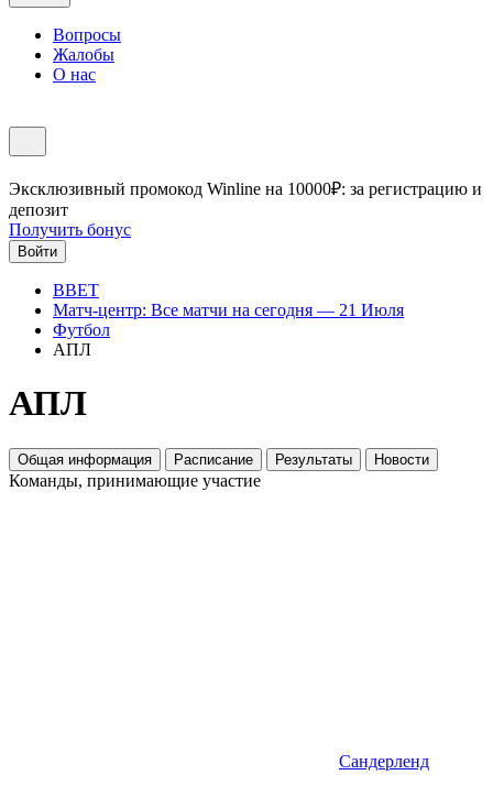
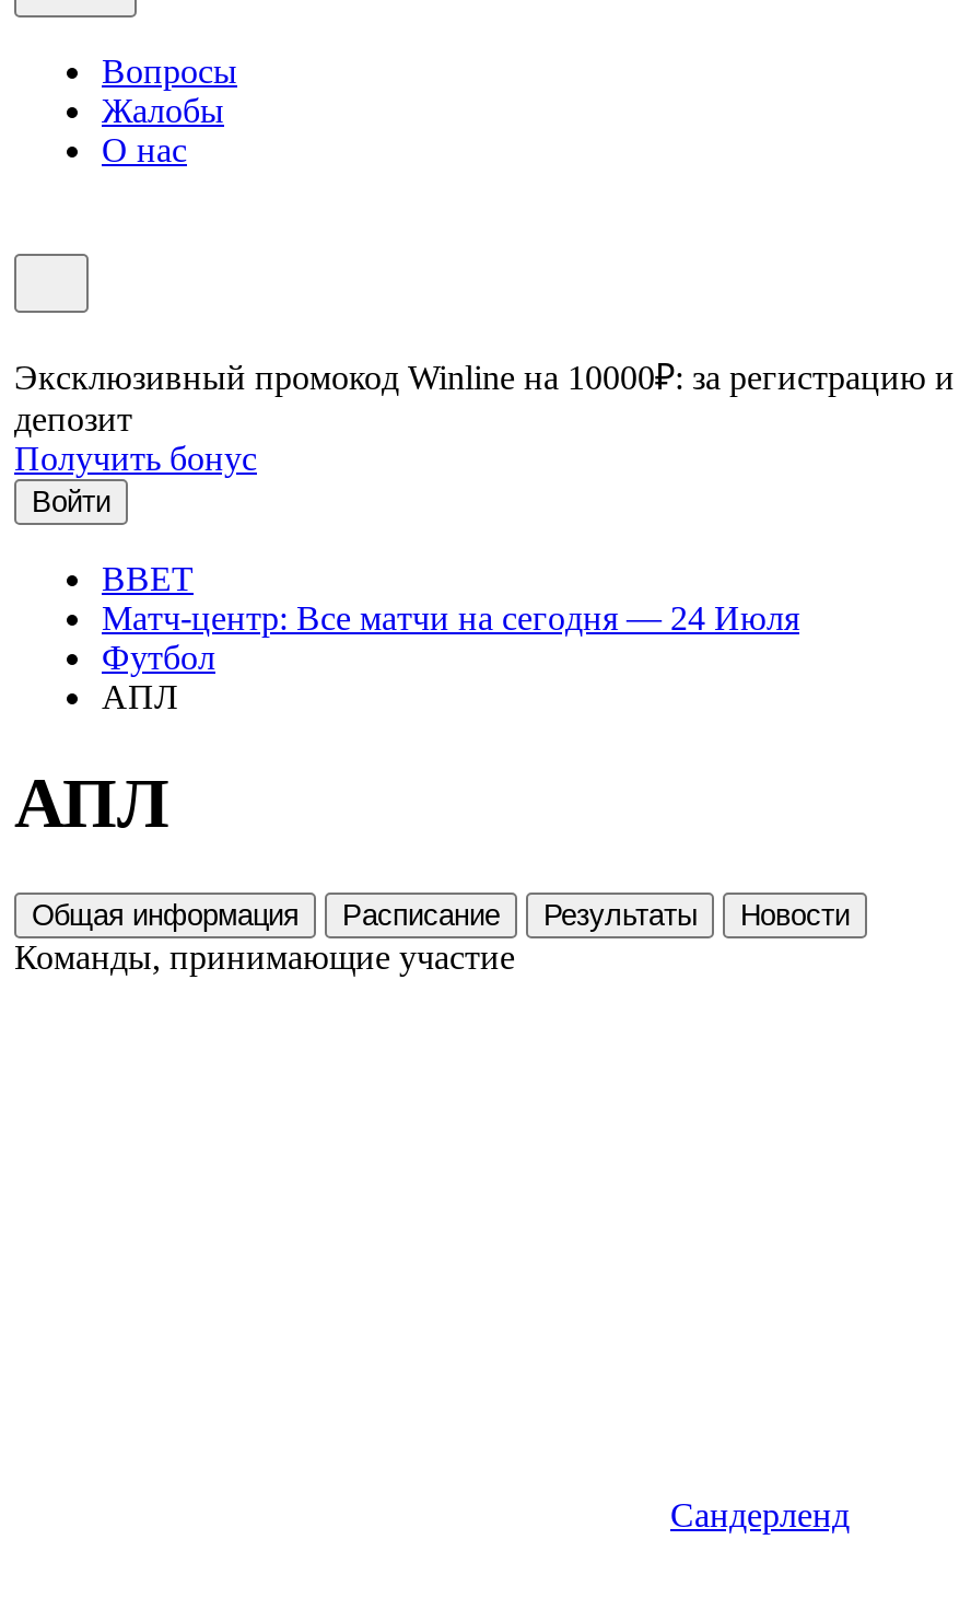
- Матч-центр: Все матчи на сегодня — 21 Июля
+ Матч-центр: Все матчи на сегодня — 24 Июля
